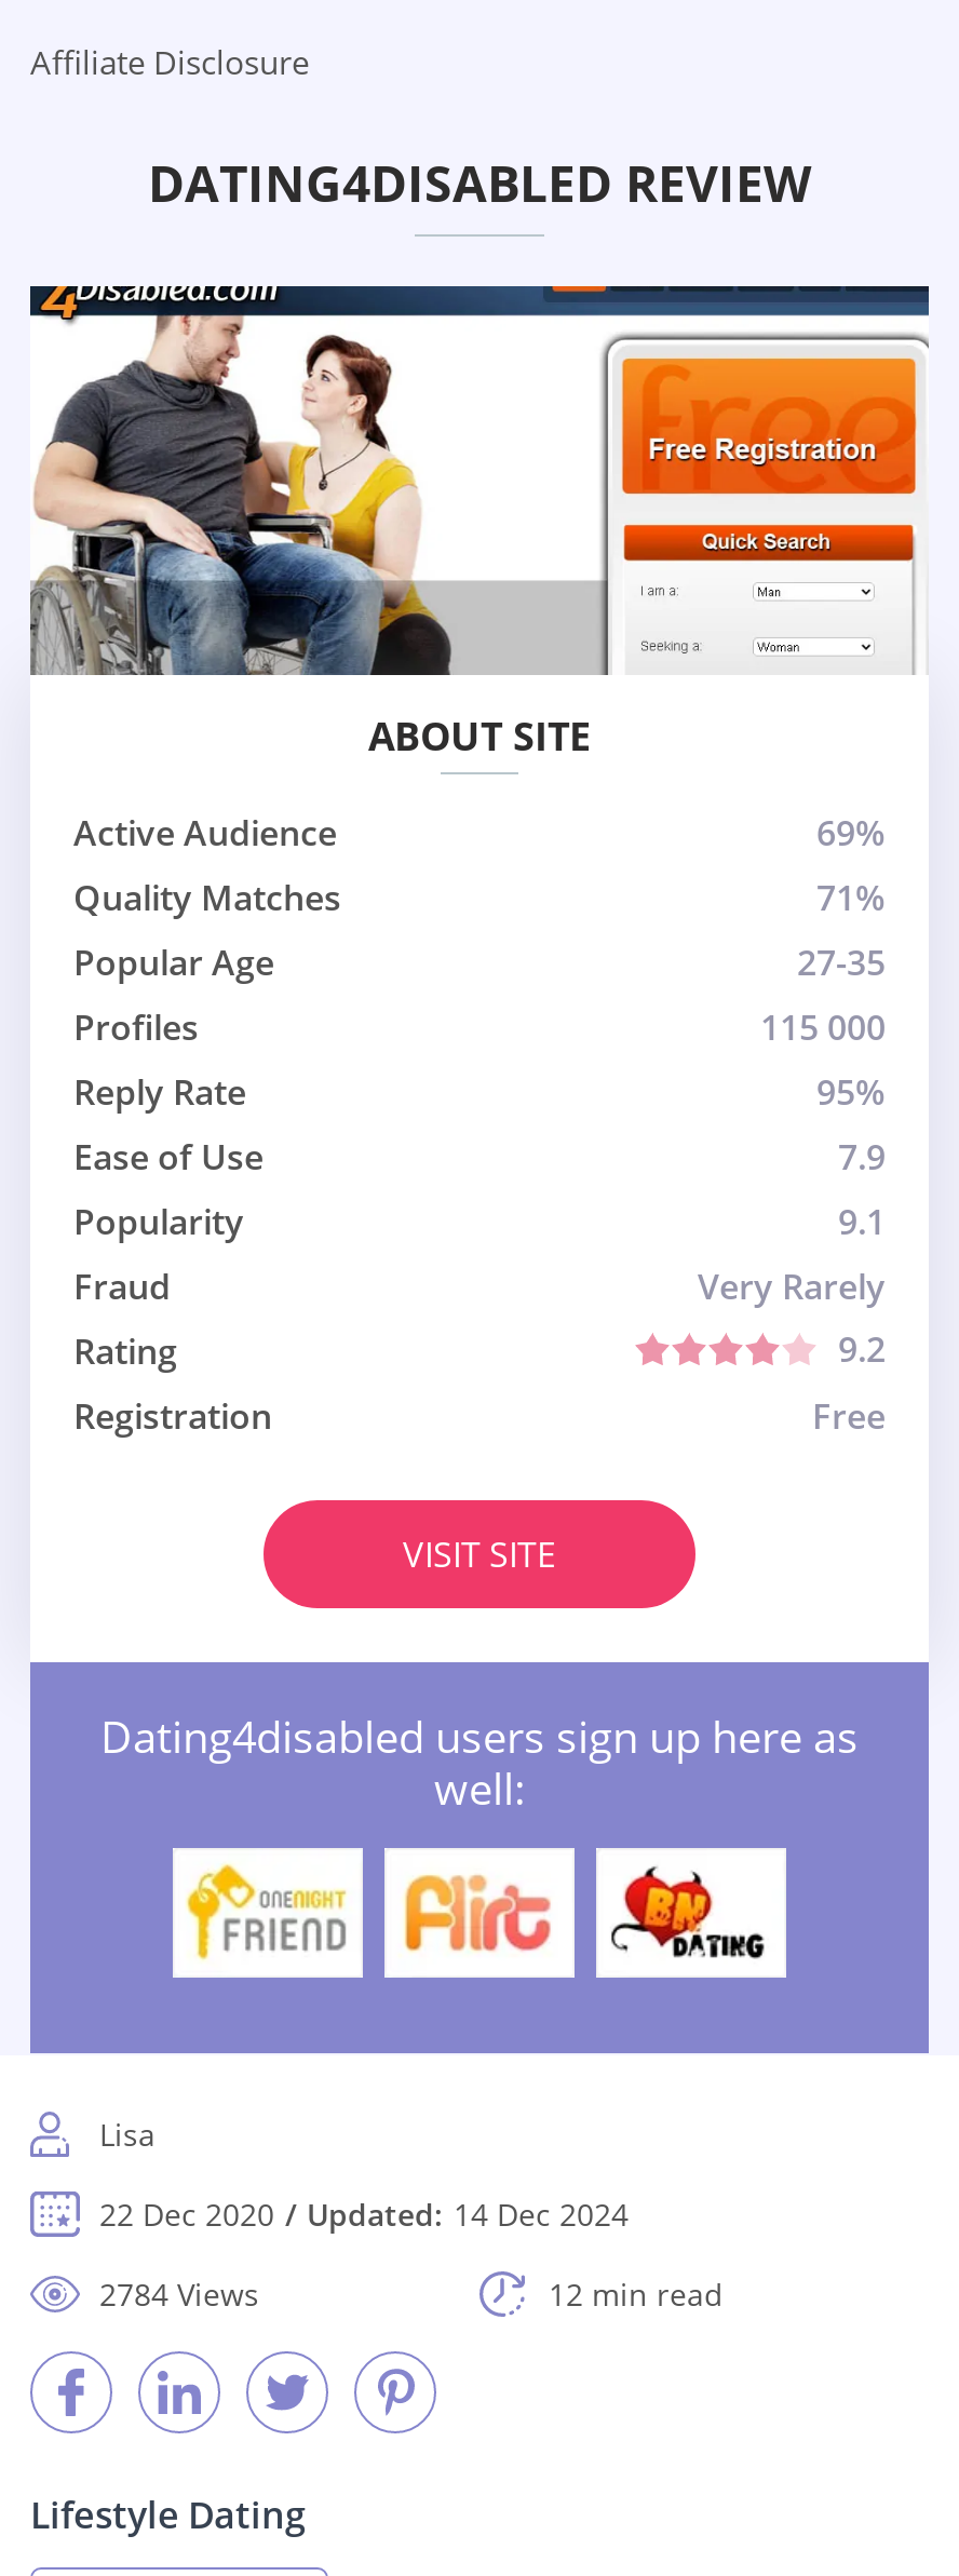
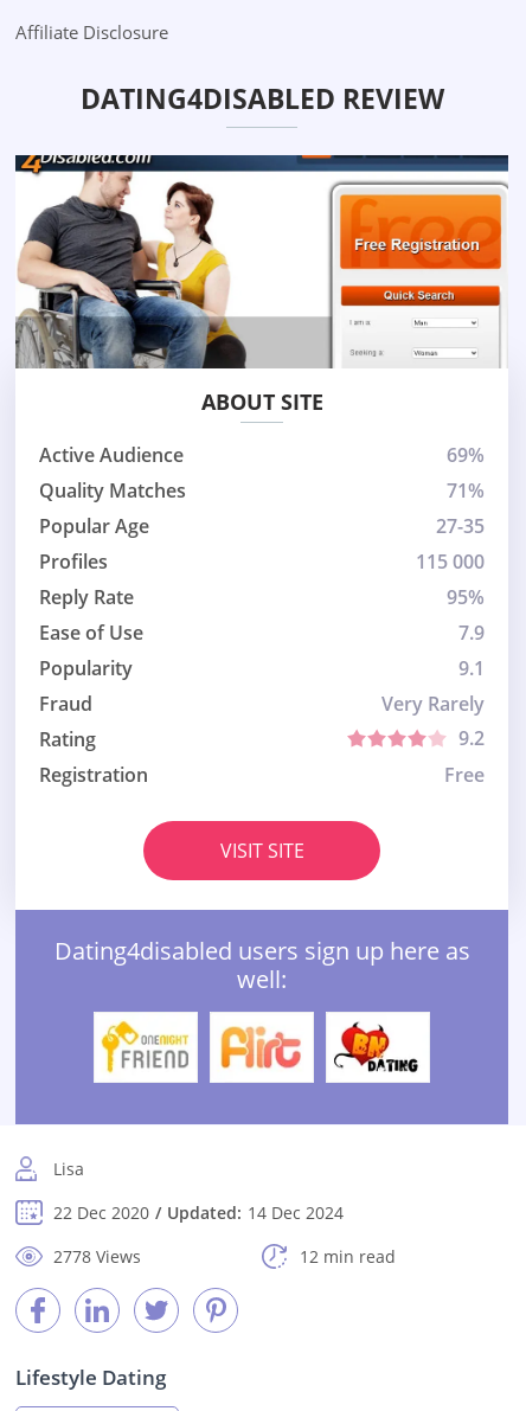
- 2784 Views
+ 2778 Views
